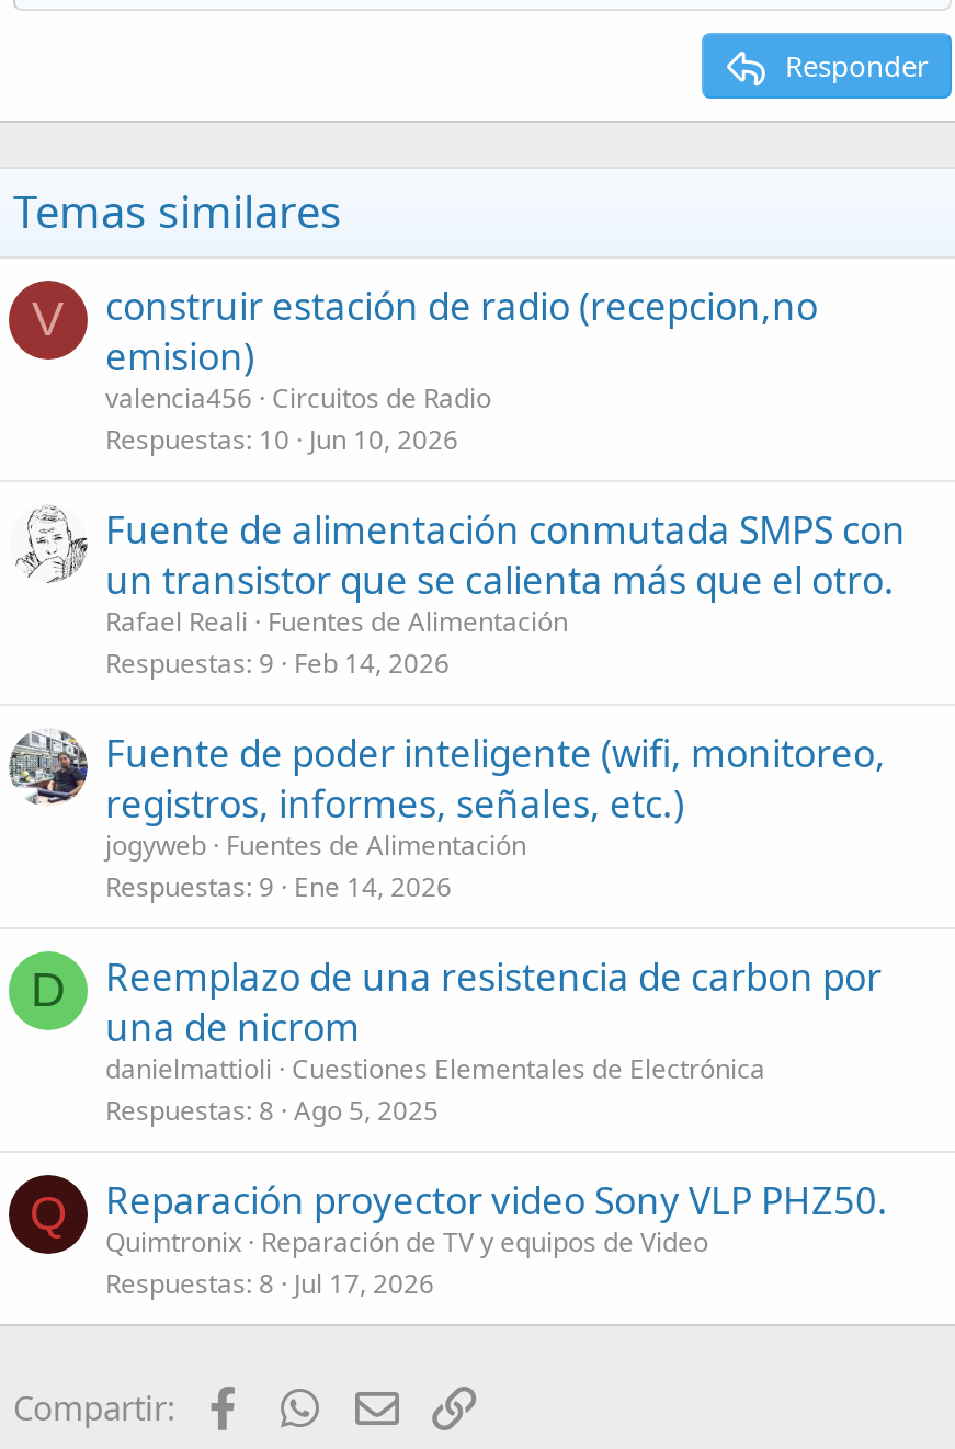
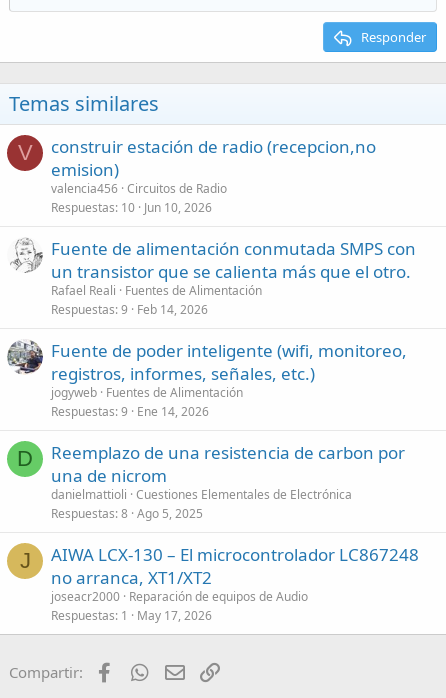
- Q
- Reparación proyector video Sony VLP PHZ50.
- Quimtronix Reparación de TV y equipos de Video
- Respuestas 8 Jul 17, 2026
+ J
+ AIWA LCX-130 – El microcontrolador LC867248
+ no arranca, XT1/XT2
+ joseacr2000 Reparación de equipos de Audio
+ Respuestas 1 May 17, 2026
